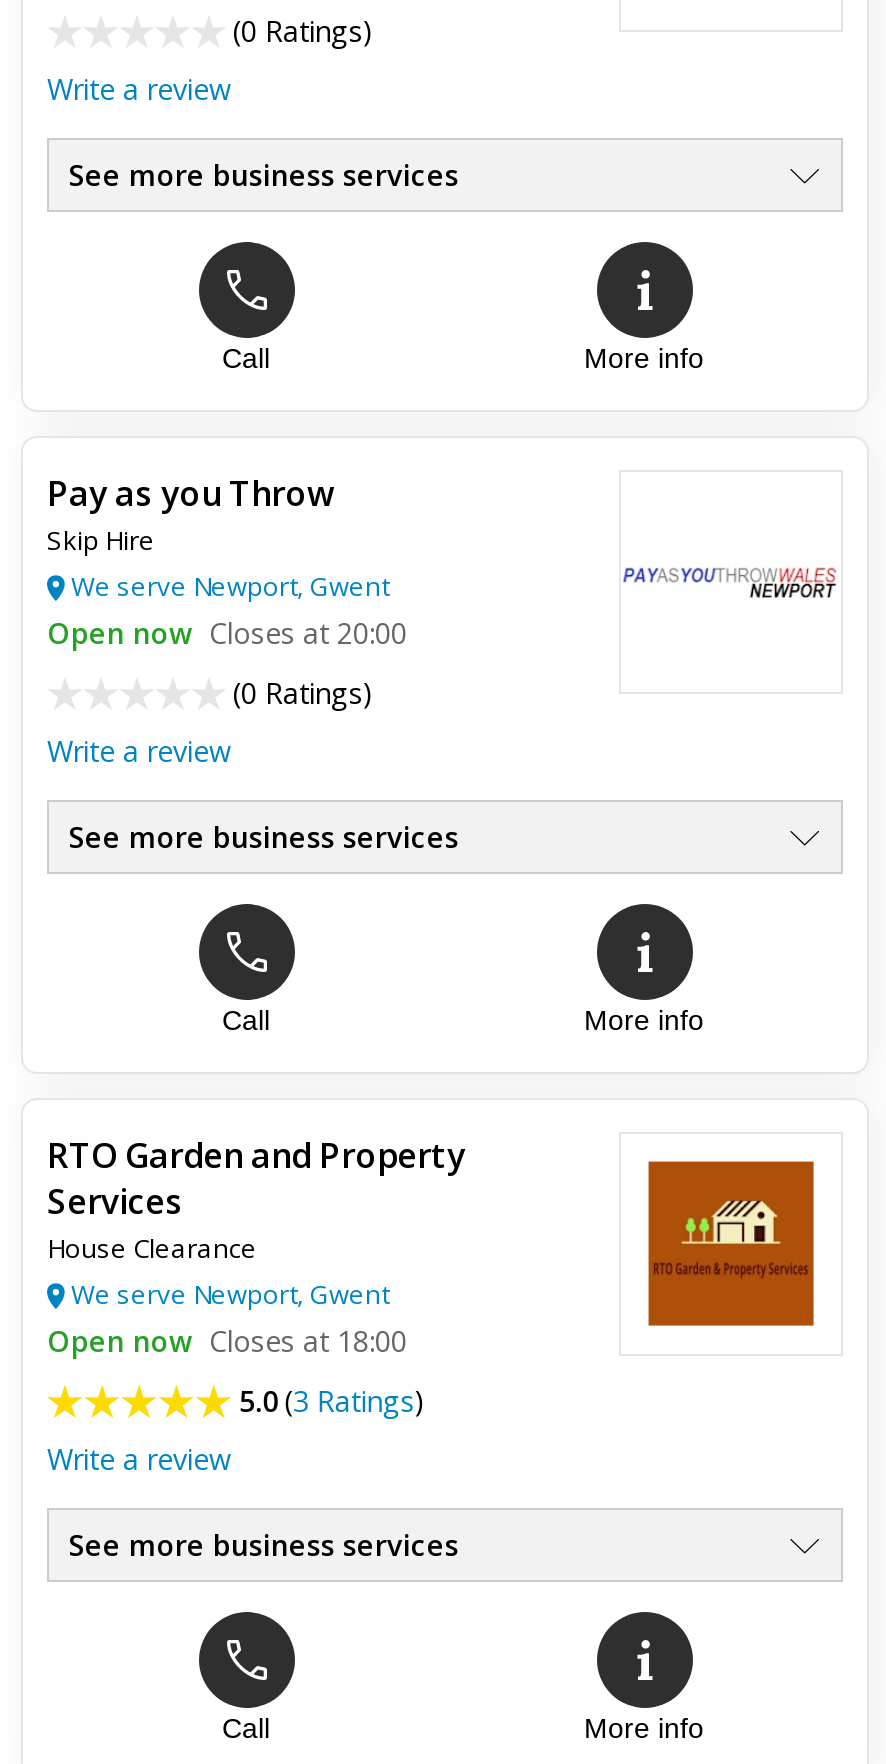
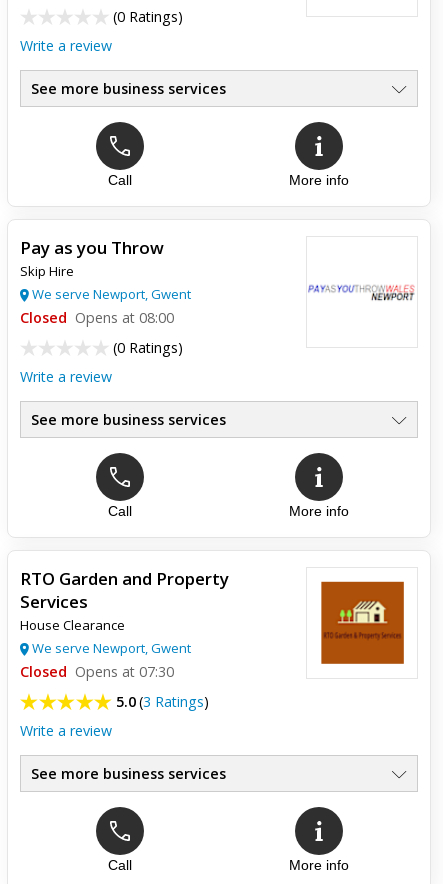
- Open now Closes at 20:00
+ Closed Opens at 08:00

- Open now Closes at 18:00
+ Closed Opens at 07:30
